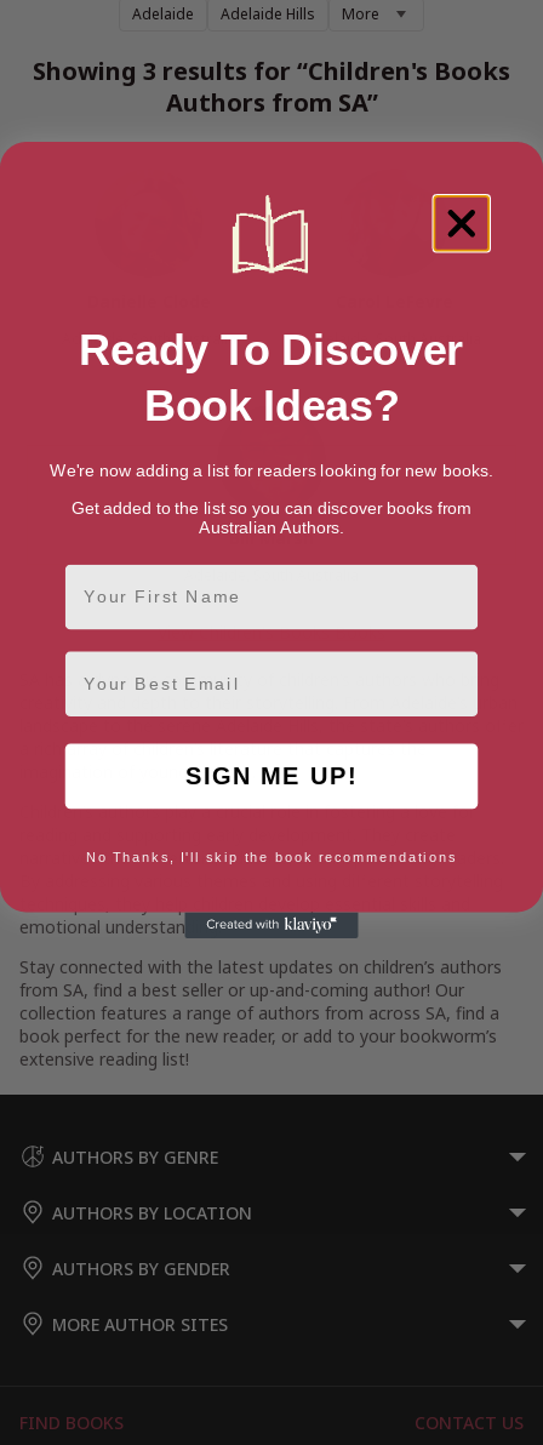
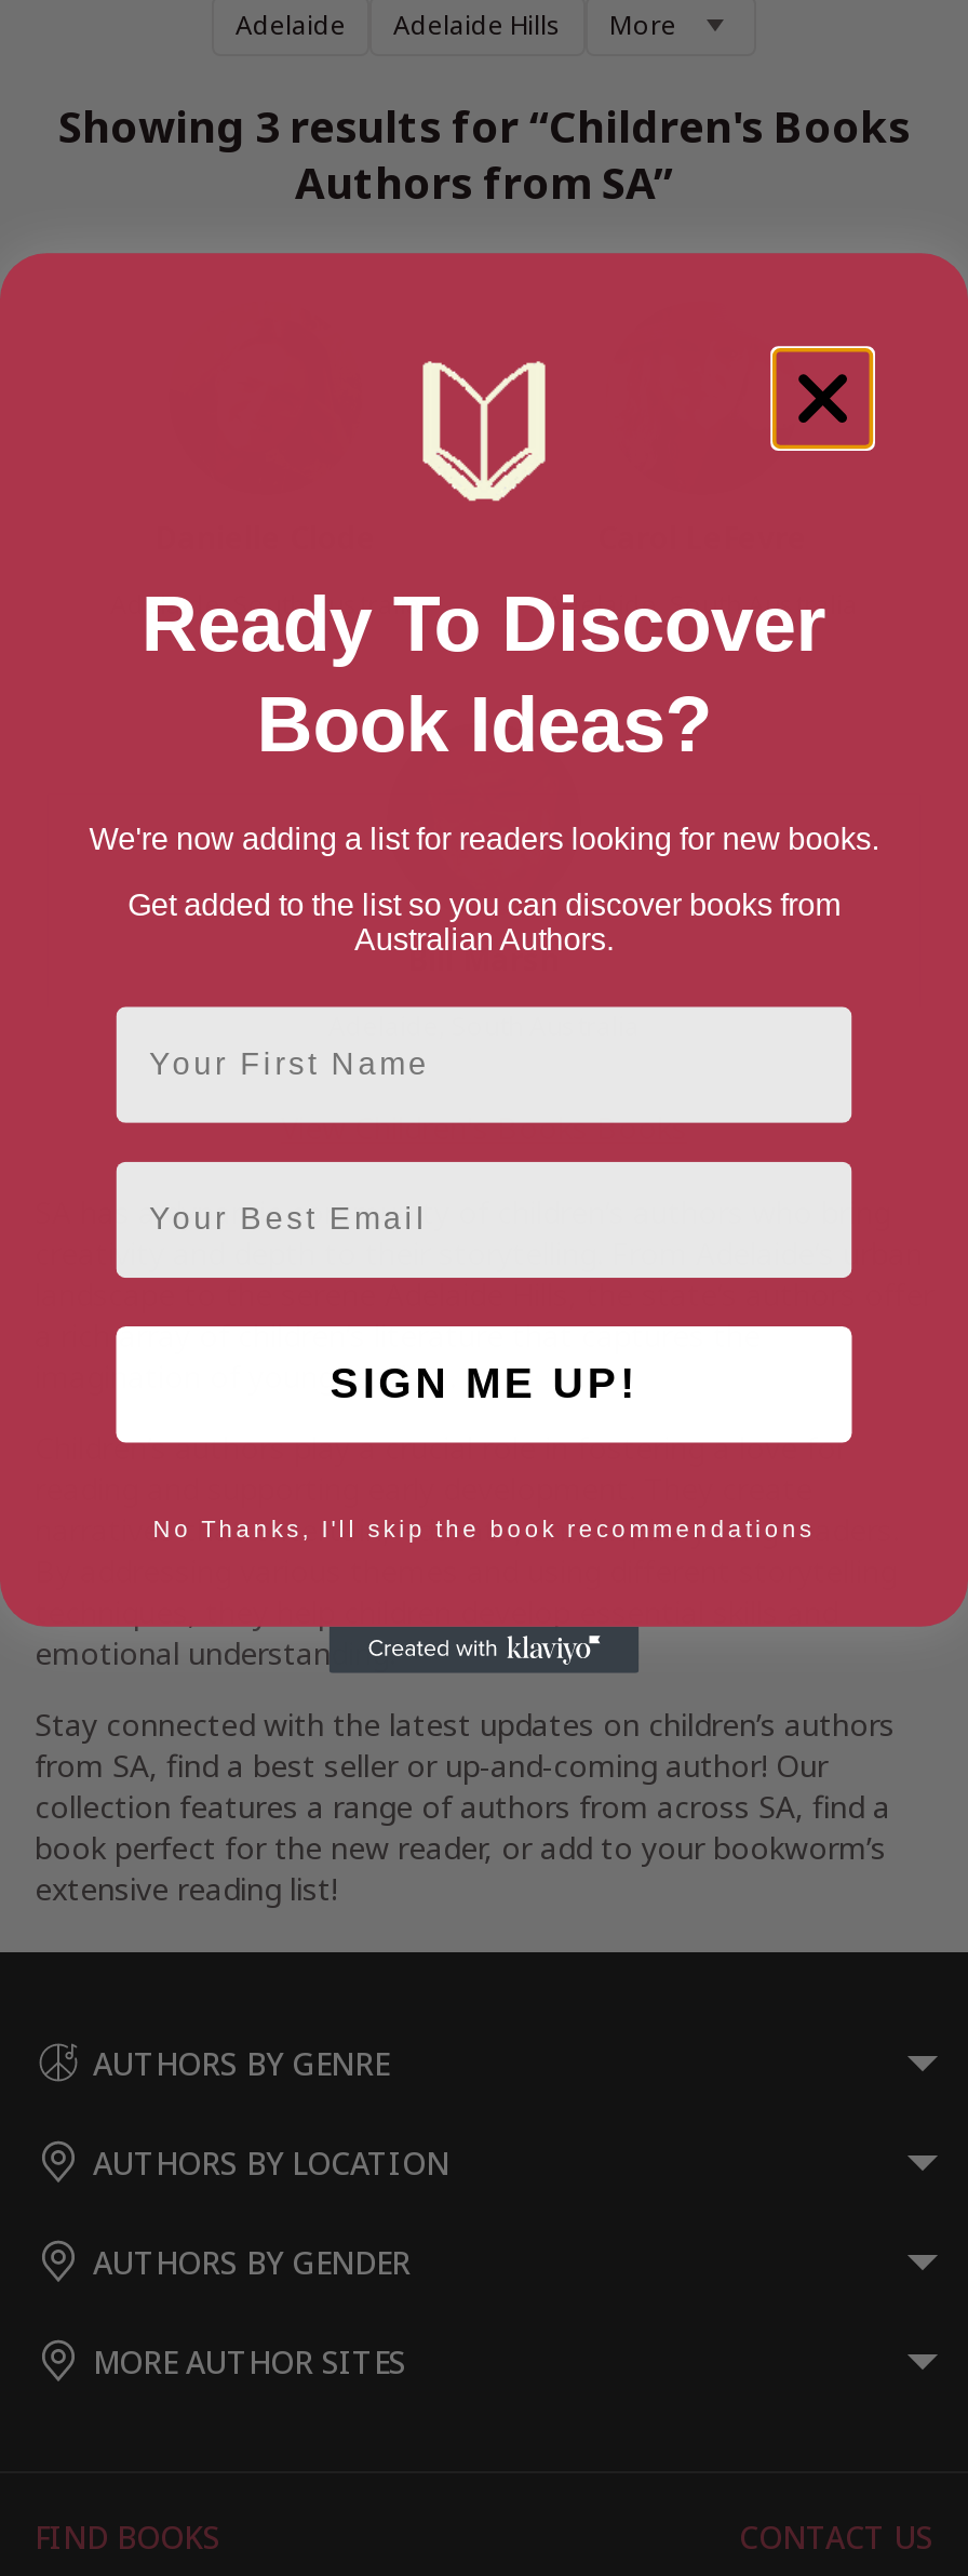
- [image]
+ [image]
